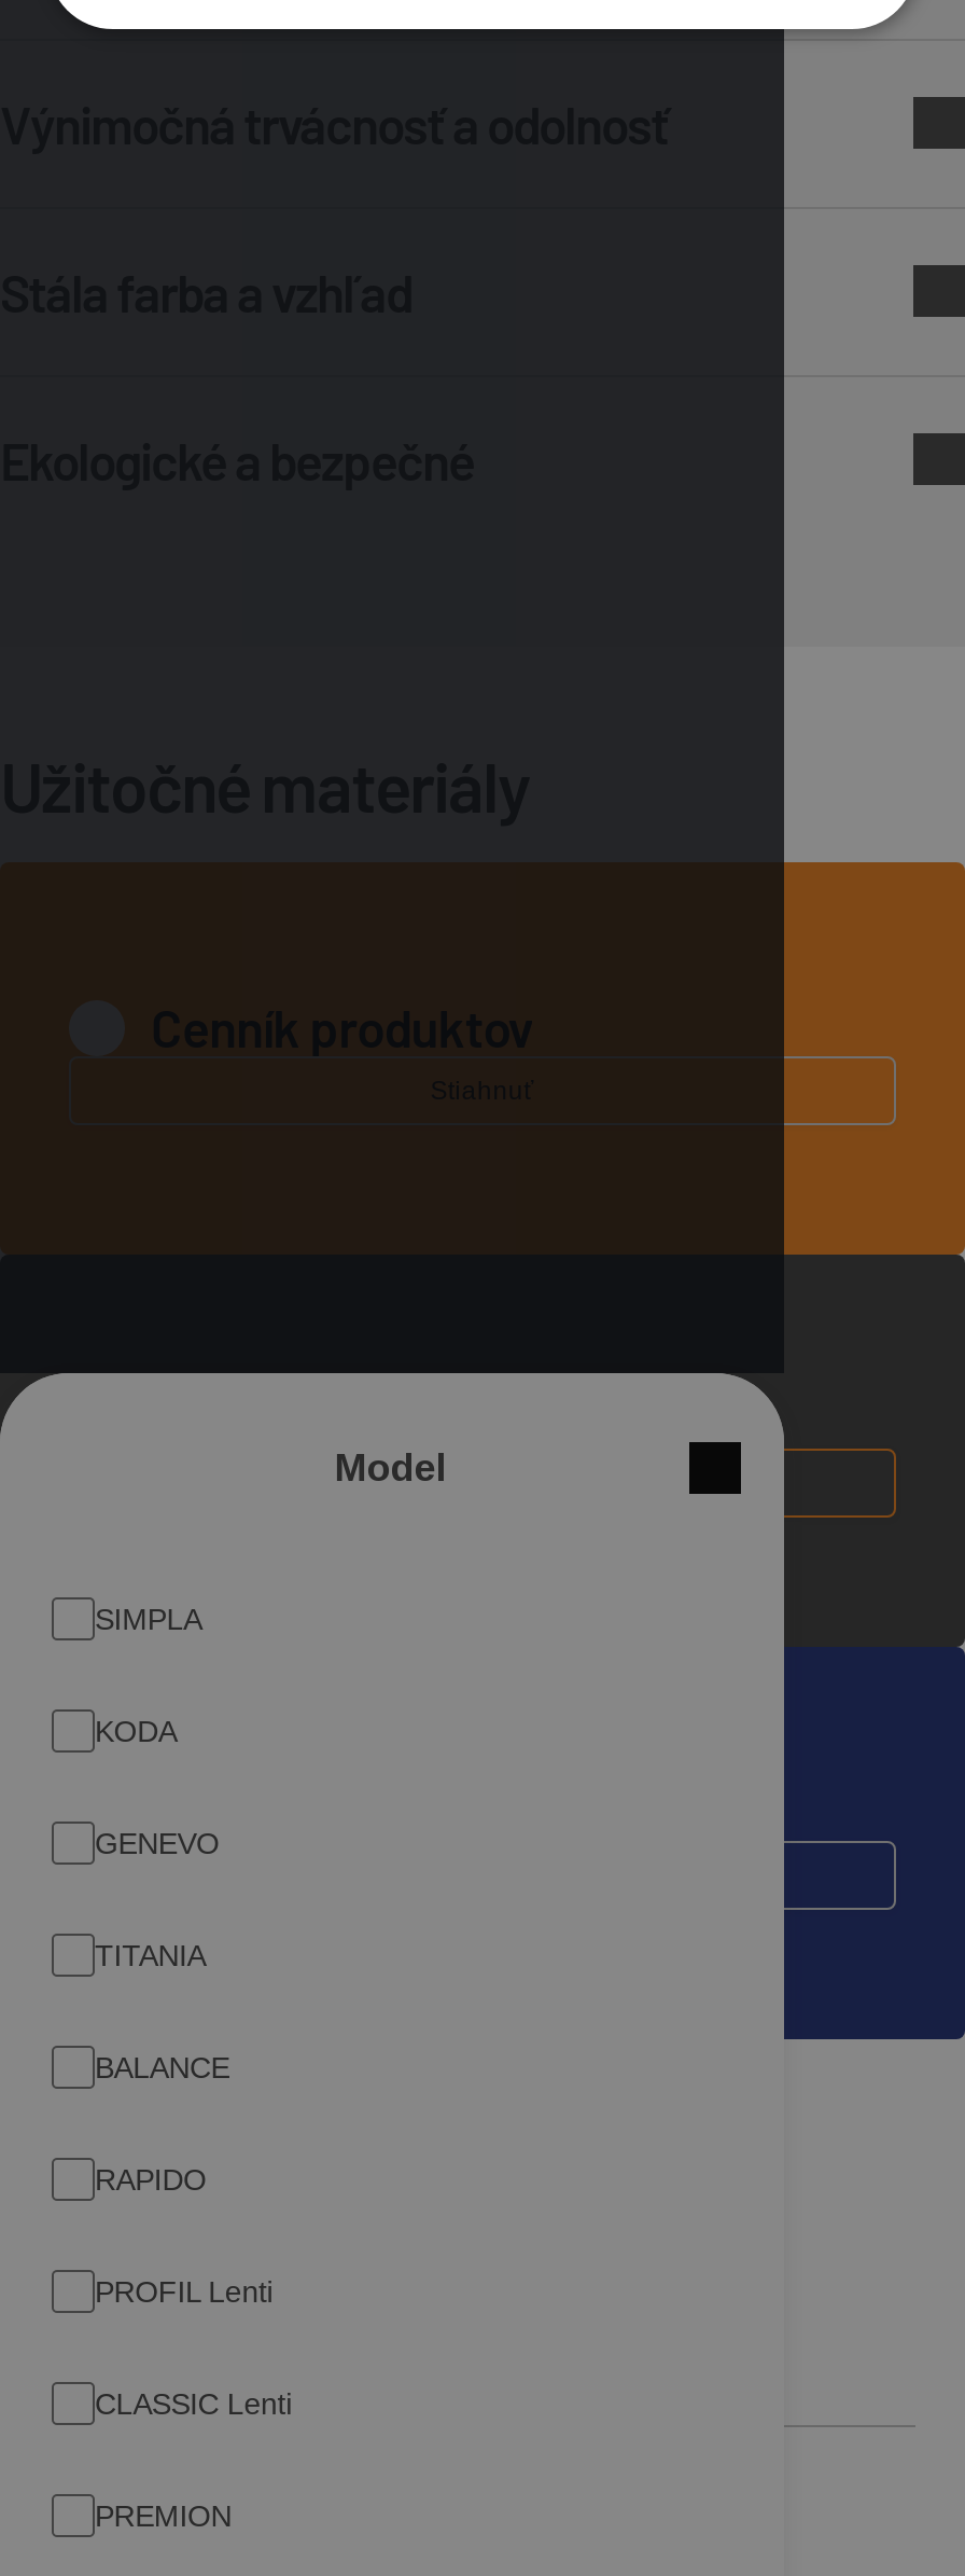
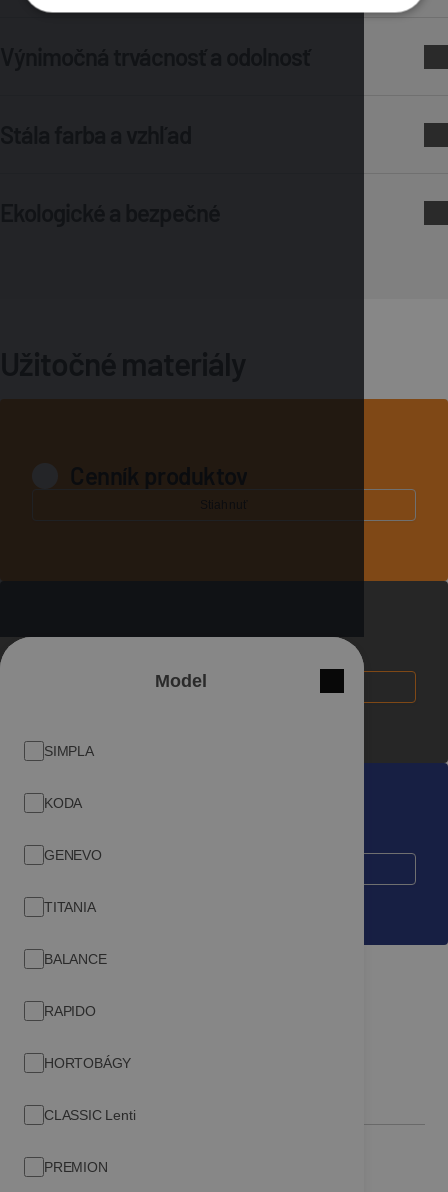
- PROFIL Lenti
+ HORTOBÁGY
